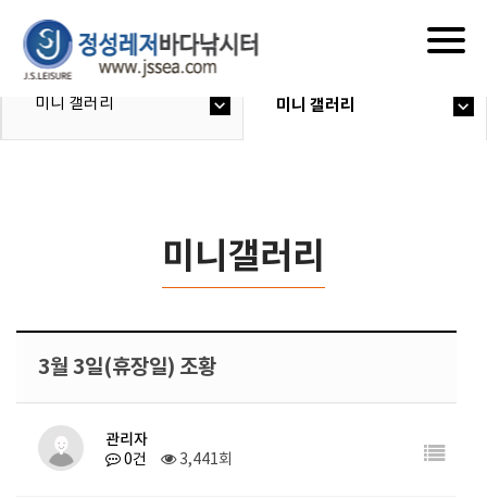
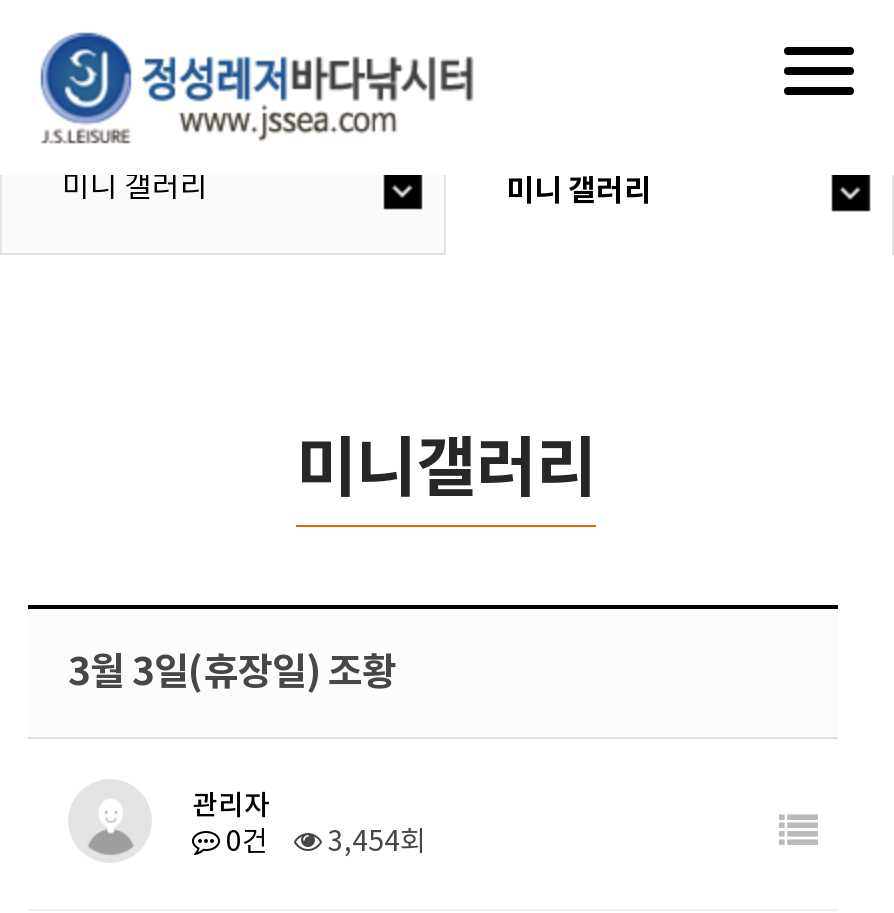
- 0건 3,441회
+ 0건 3,454회
